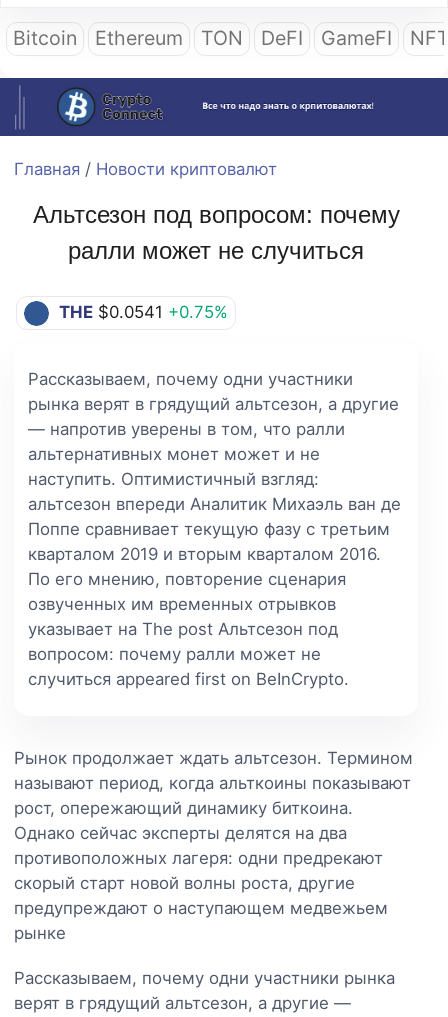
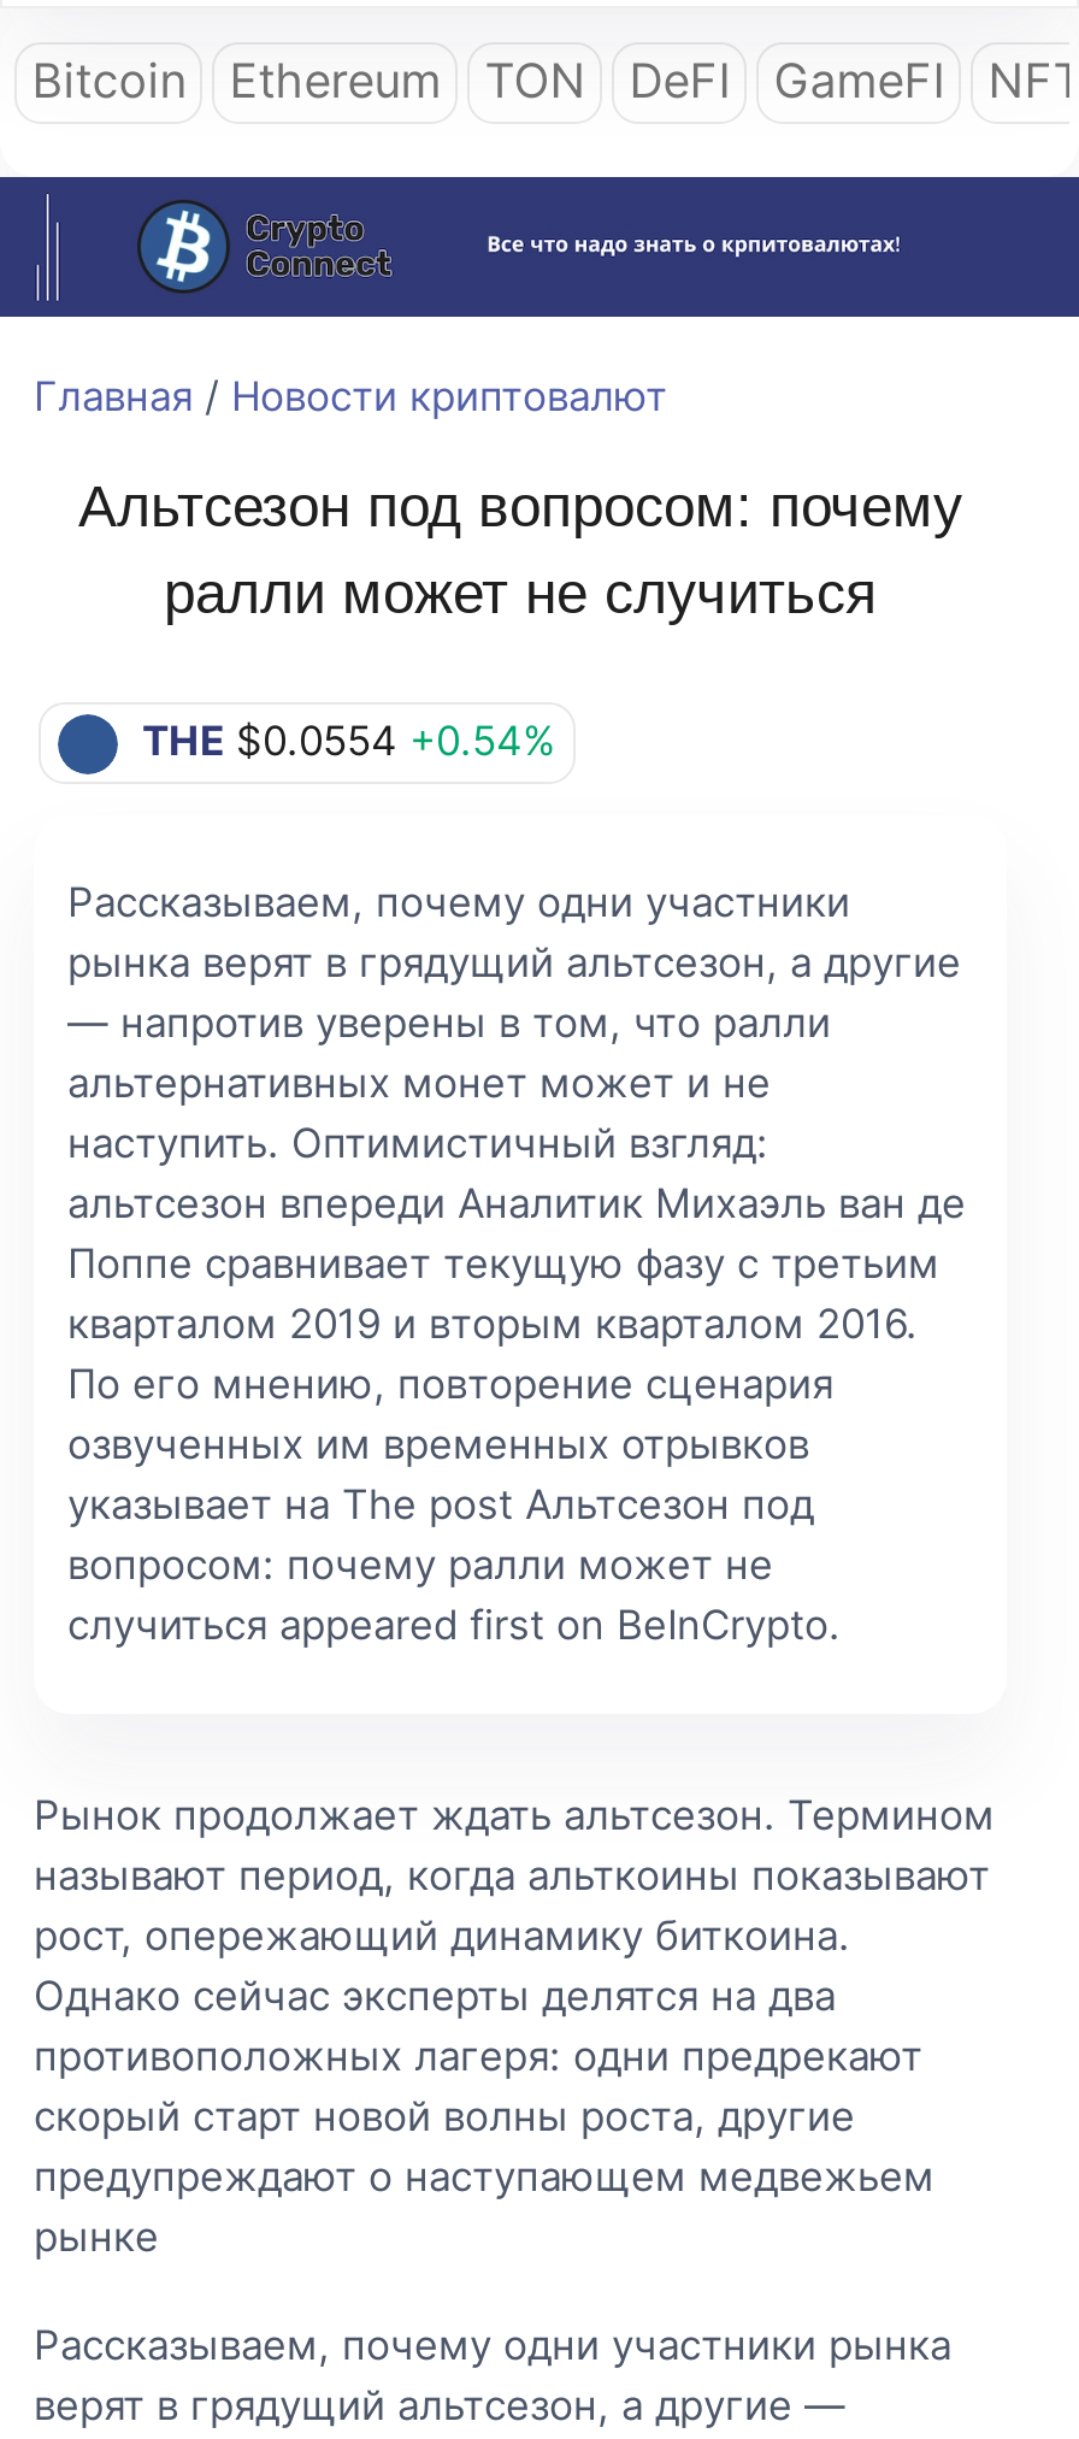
- THE $0.0541 +0.75%
+ THE $0.0554 +0.54%
